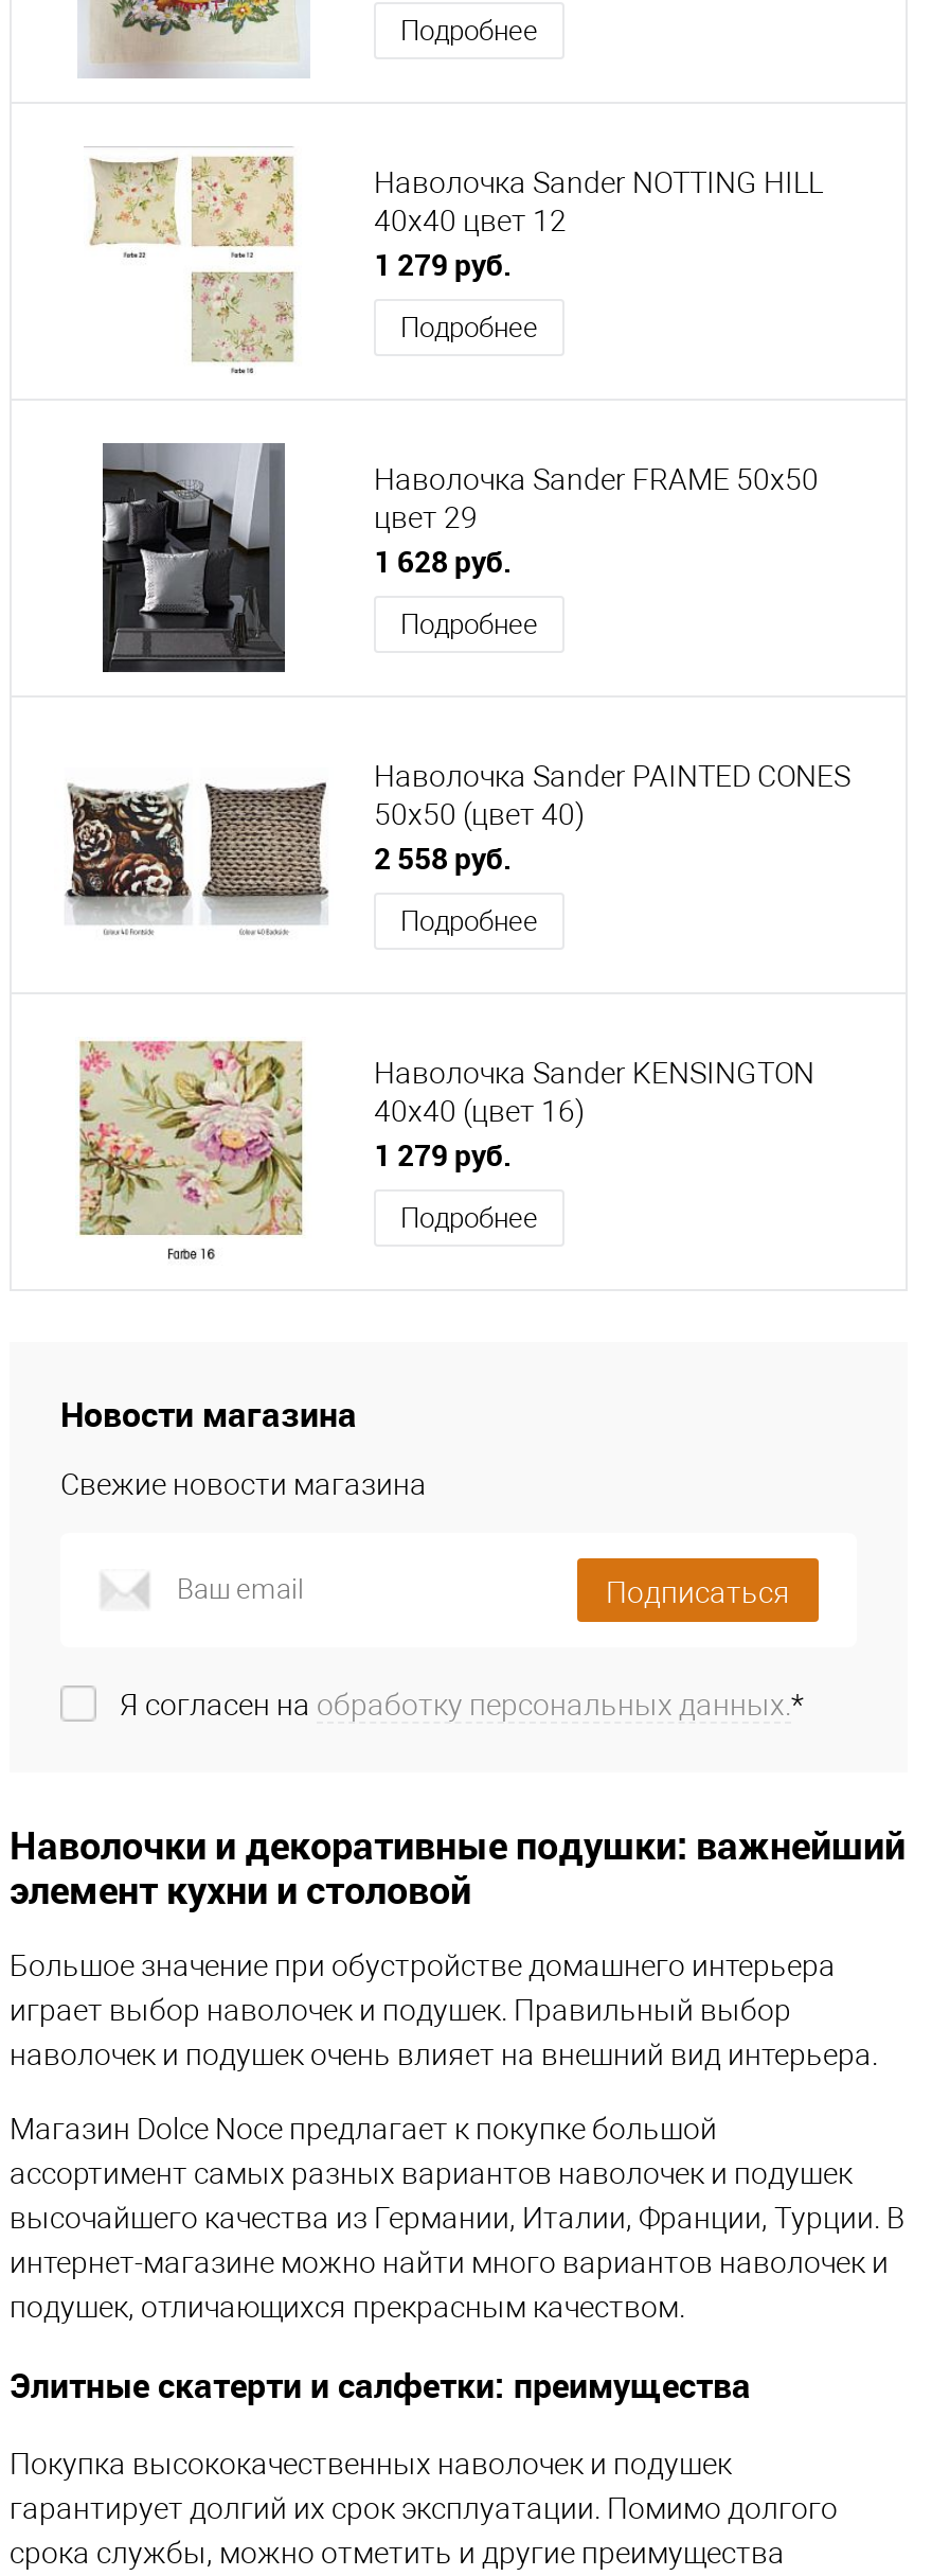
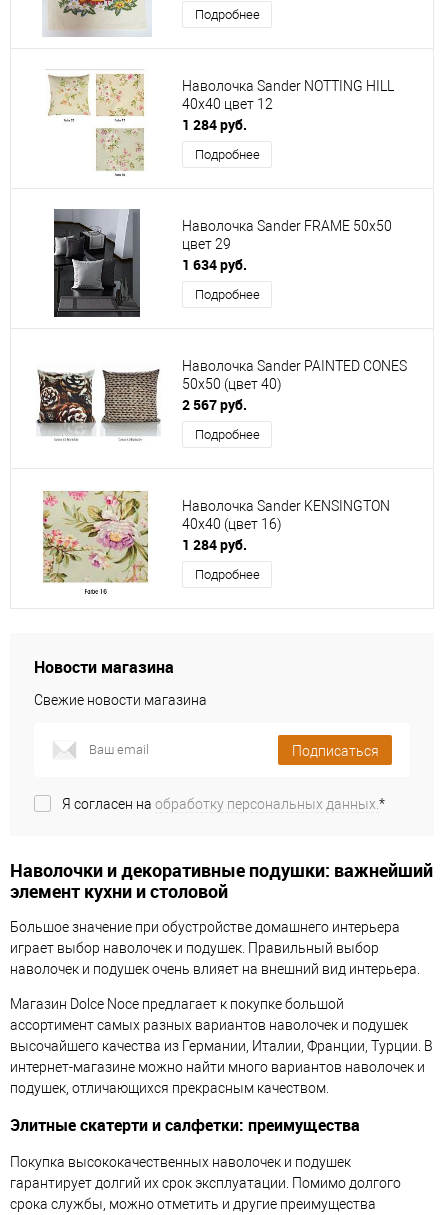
- 1 279 руб.
+ 1 284 руб.

- 1 628 руб.
+ 1 634 руб.

- 2 558 руб.
+ 2 567 руб.

- 1 279 руб.
+ 1 284 руб.
